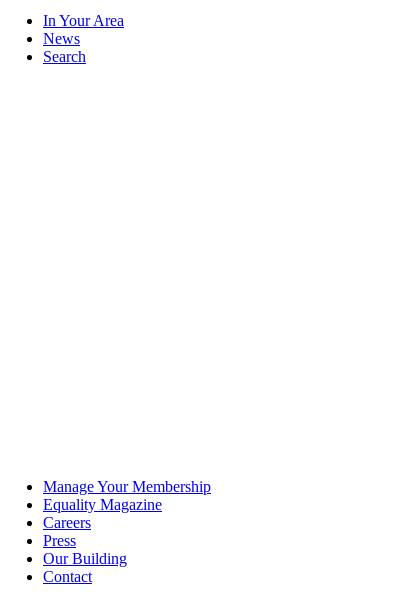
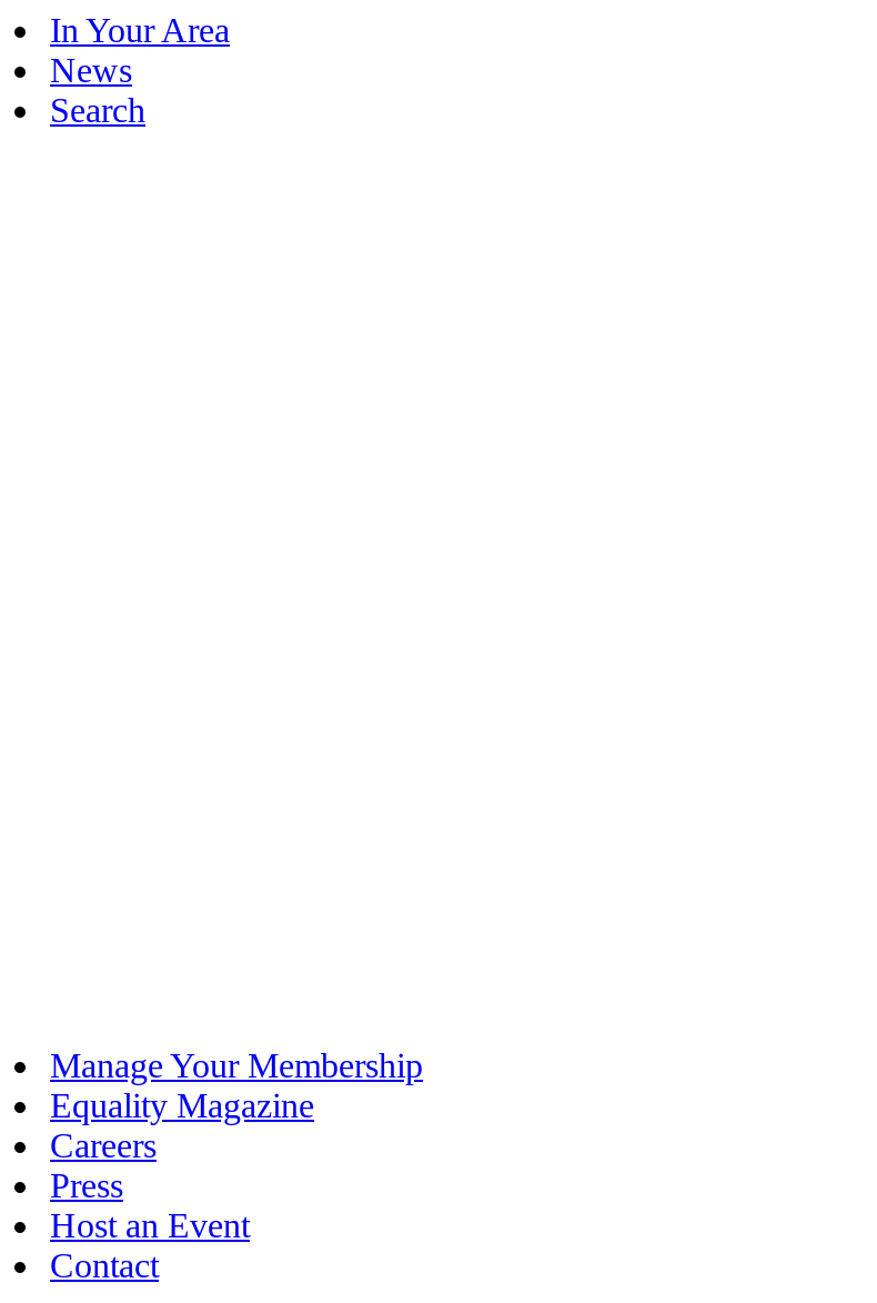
- Our Building
+ Host an Event
